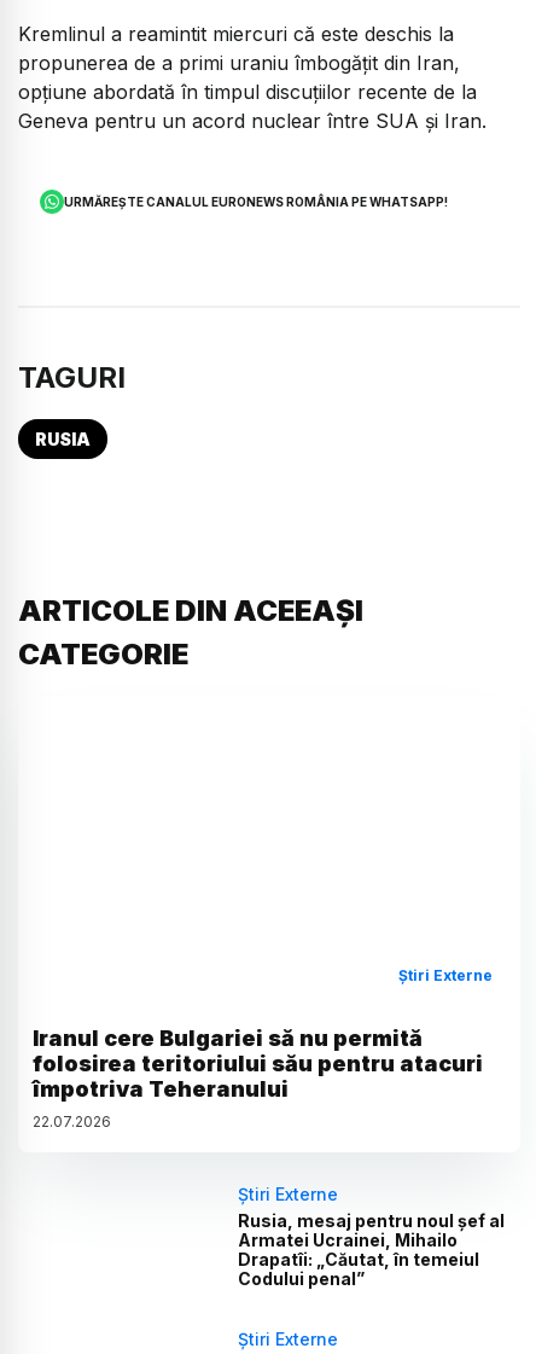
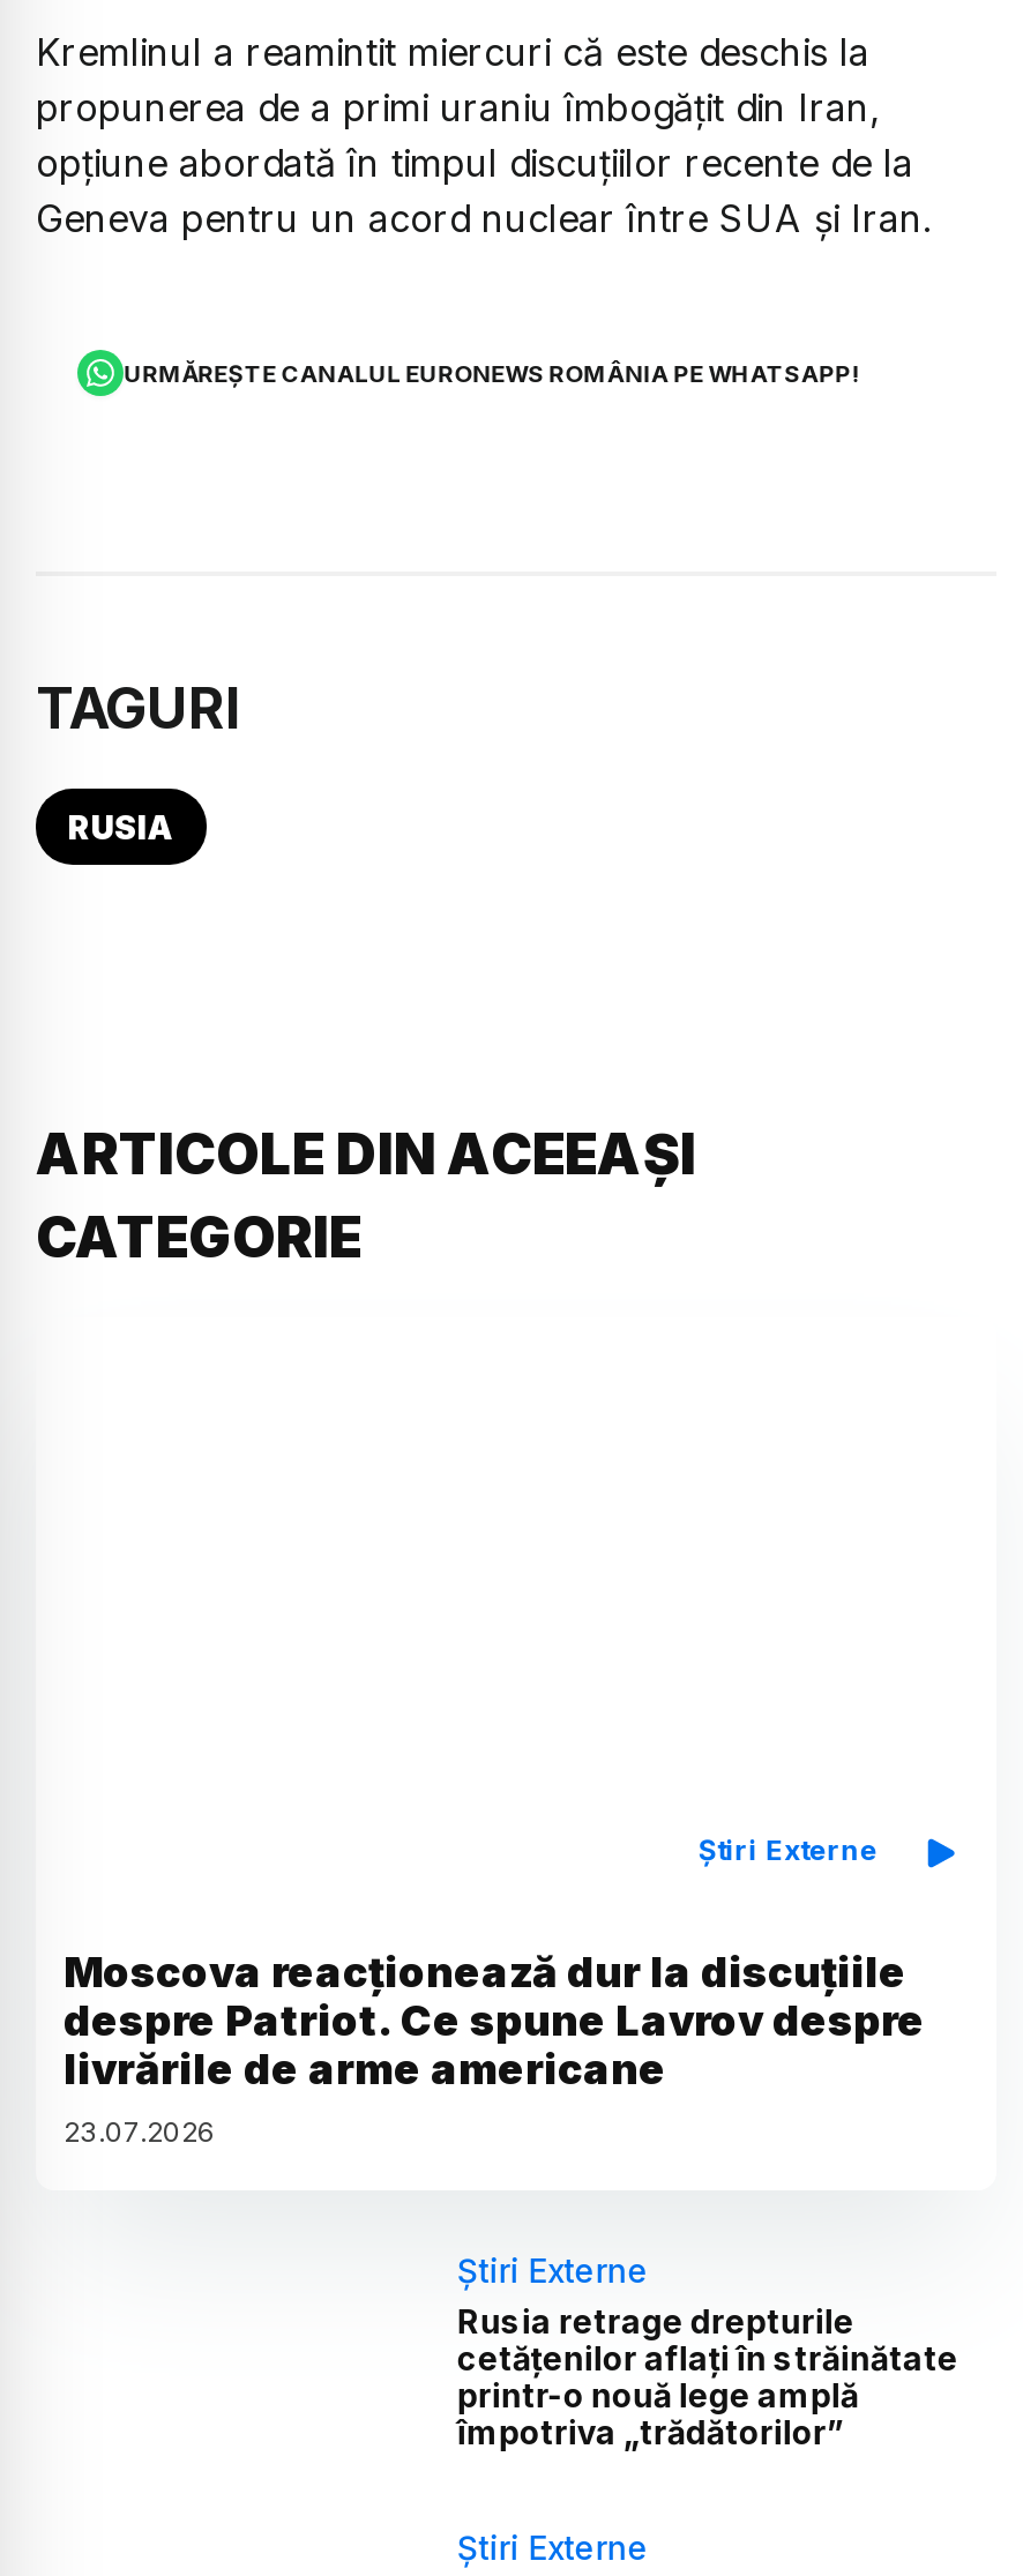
- Iranul cere Bulgariei să nu permită
- folosirea teritoriului său pentru atacuri
- împotriva Teheranului
- 22.07.2026
+ Moscova reacționează dur la discuțiile
+ despre Patriot. Ce spune Lavrov despre
+ livrările de arme americane
+ 23.07.2026

- Rusia, mesaj pentru noul șef al
- Armatei Ucrainei, Mihailo
- Drapatîi: „Căutat, în temeiul
- Codului penal”
+ Rusia retrage drepturile
+ cetățenilor aflați în străinătate
+ printr-o nouă lege amplă
+ împotriva „trădătorilor”
